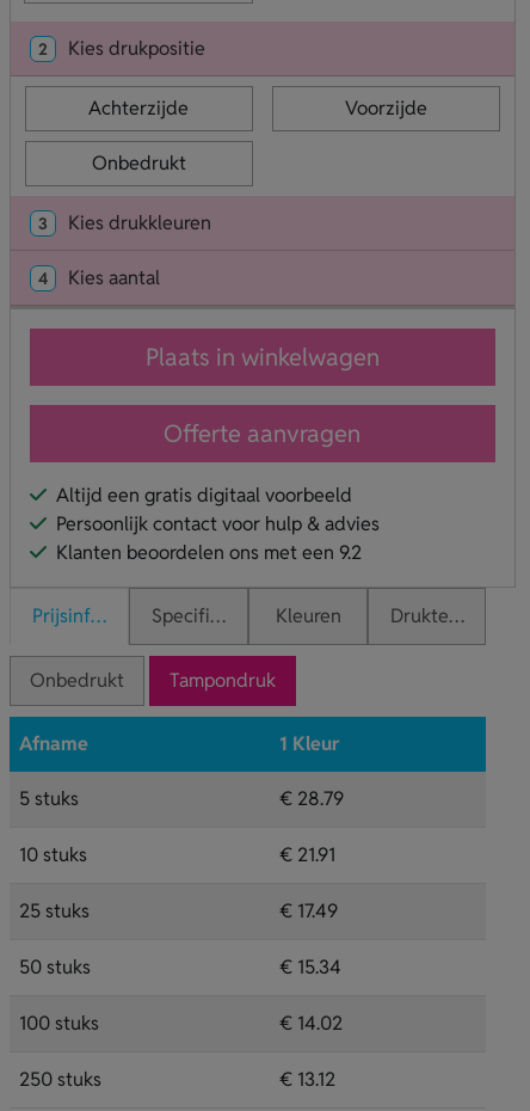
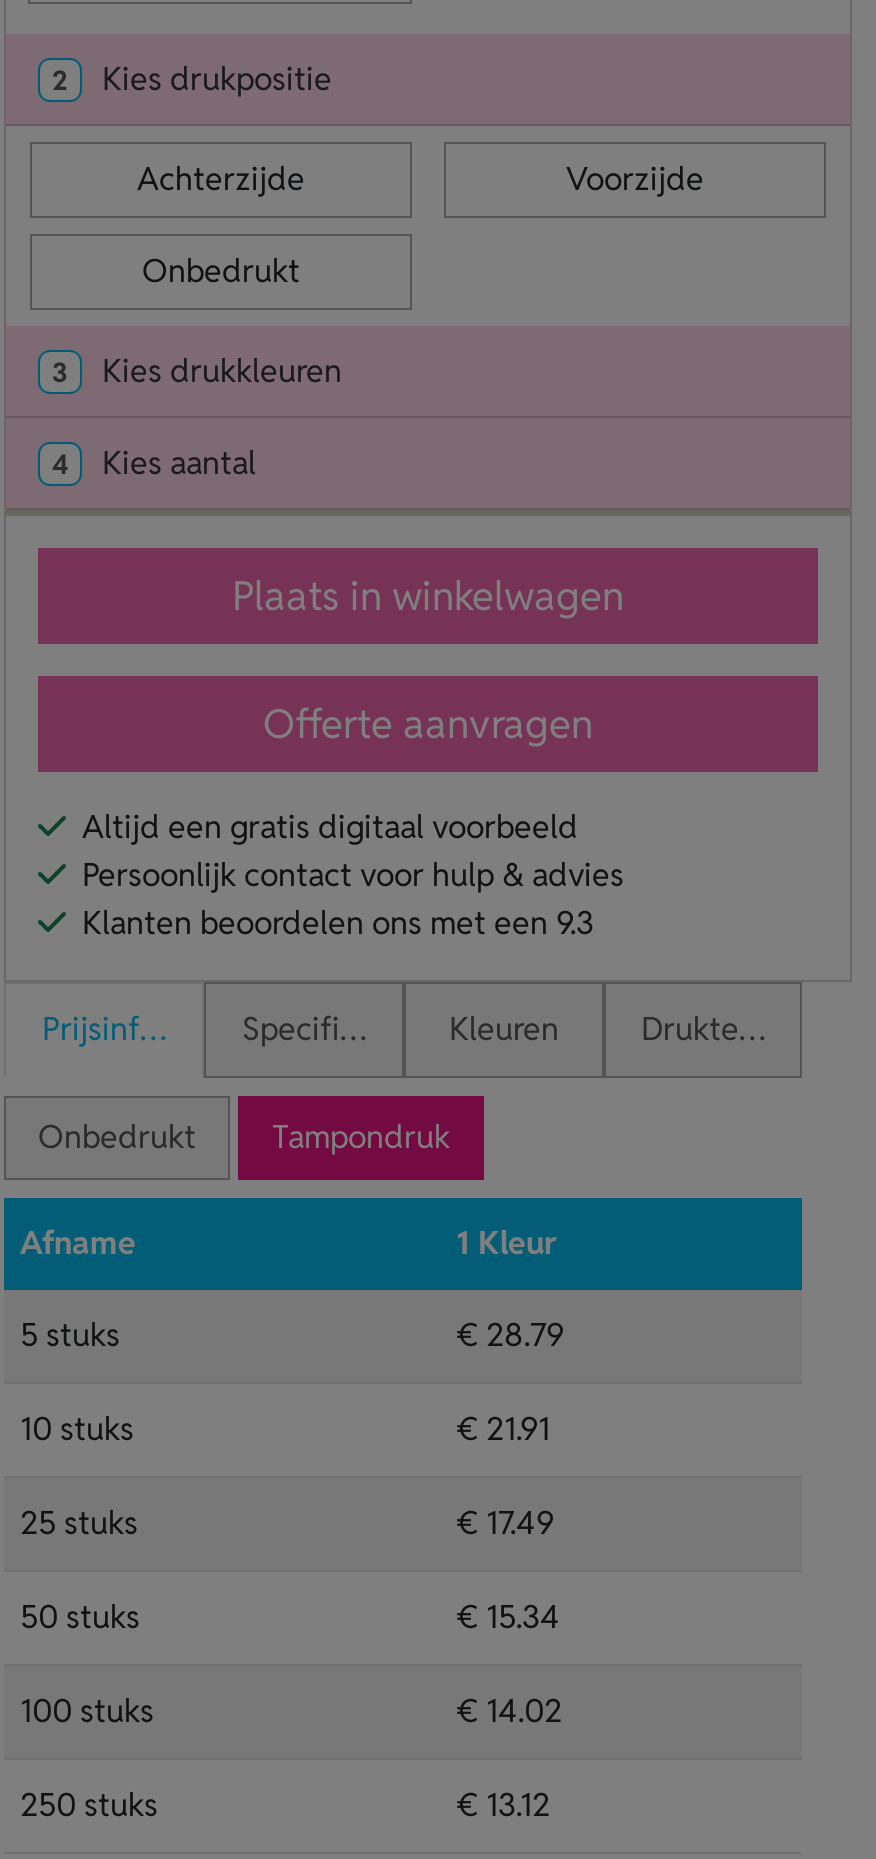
- Klanten beoordelen ons met een 9.2
+ Klanten beoordelen ons met een 9.3
